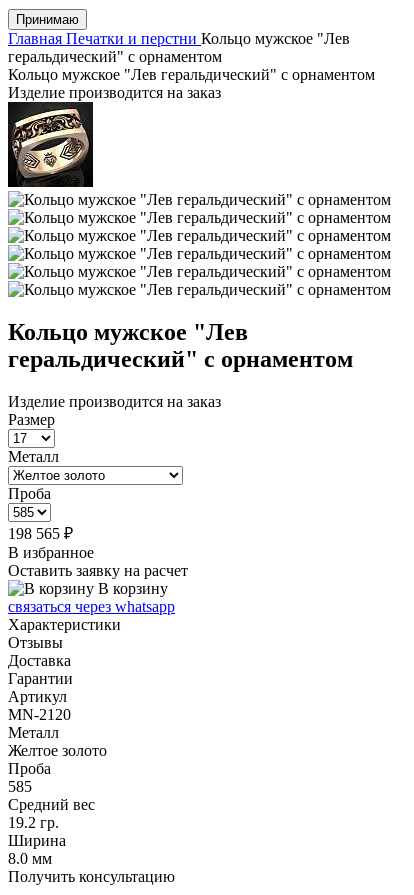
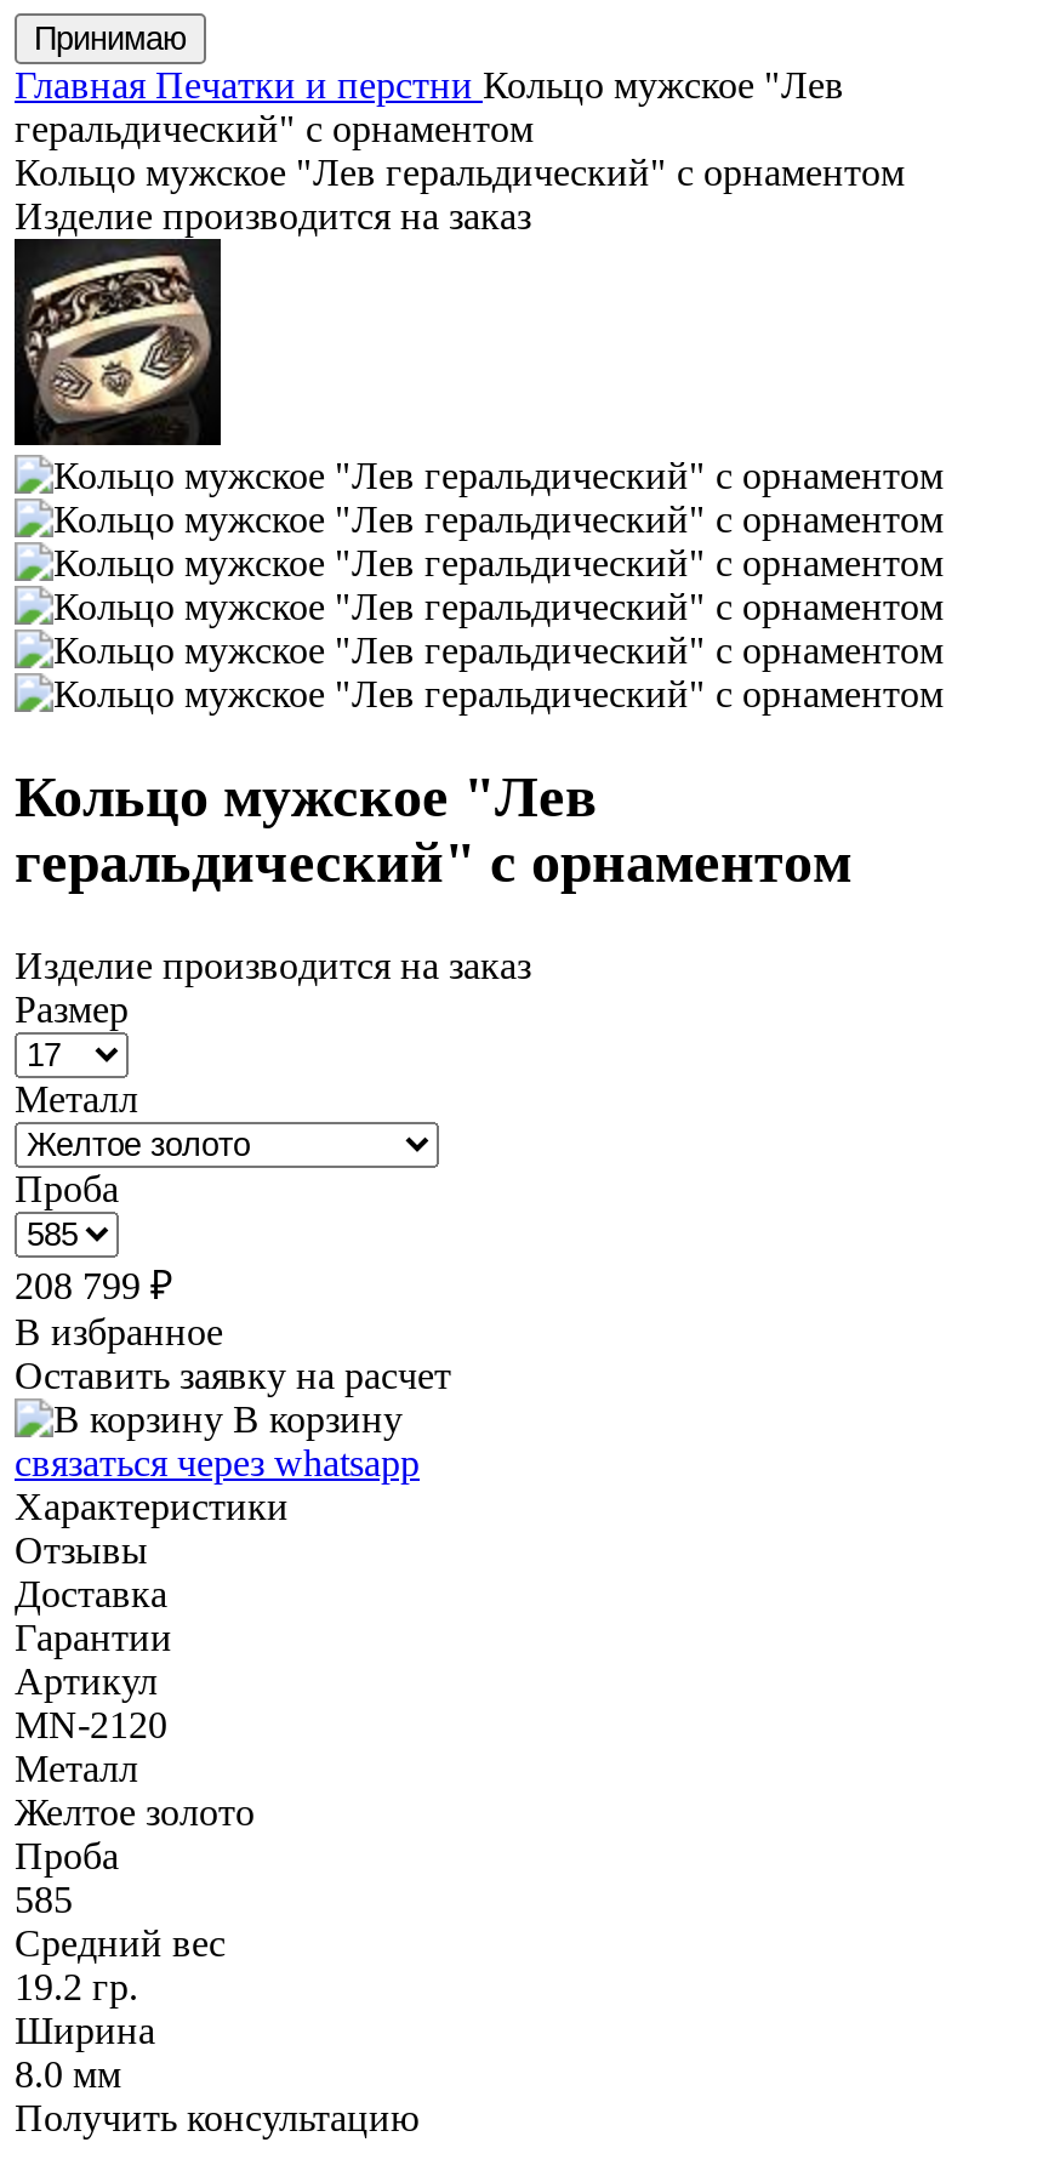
- 198 565 ₽
+ 208 799 ₽
